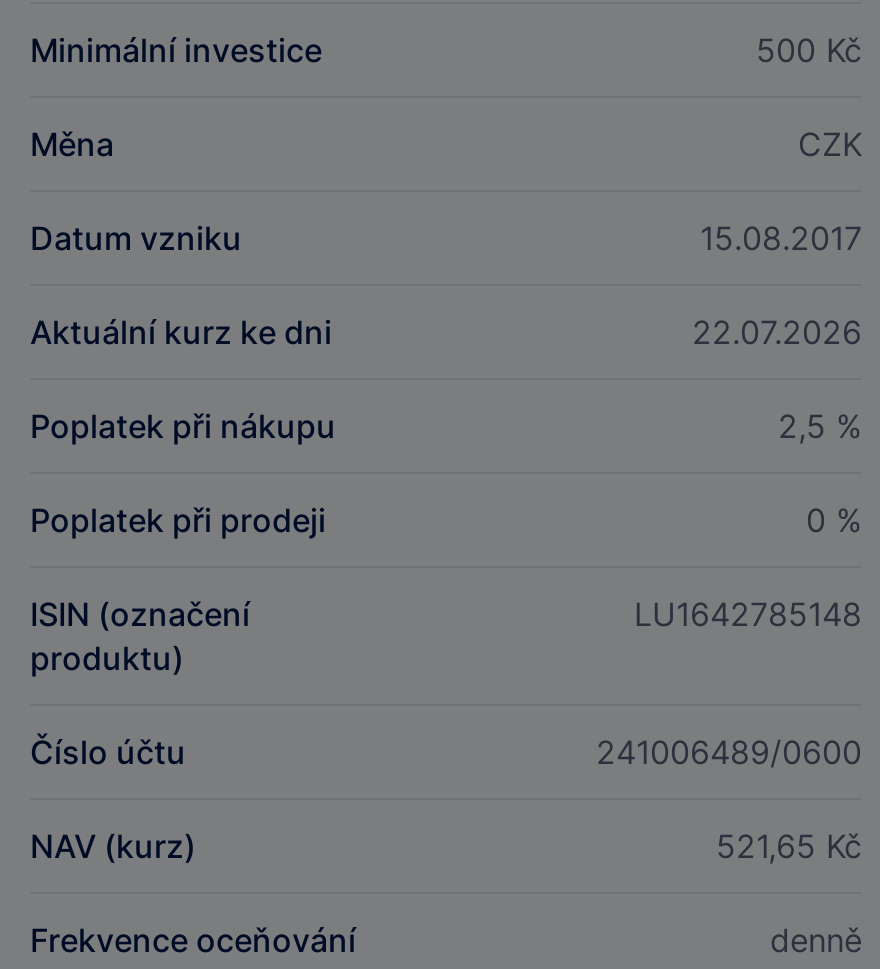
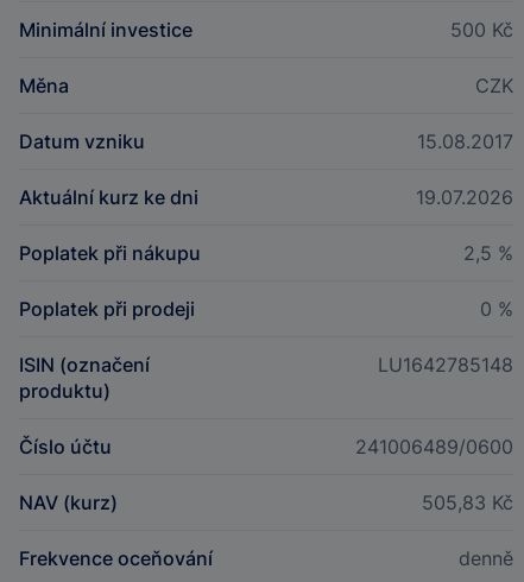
- 22.07.2026
+ 19.07.2026

- 521,65 Kč
+ 505,83 Kč
